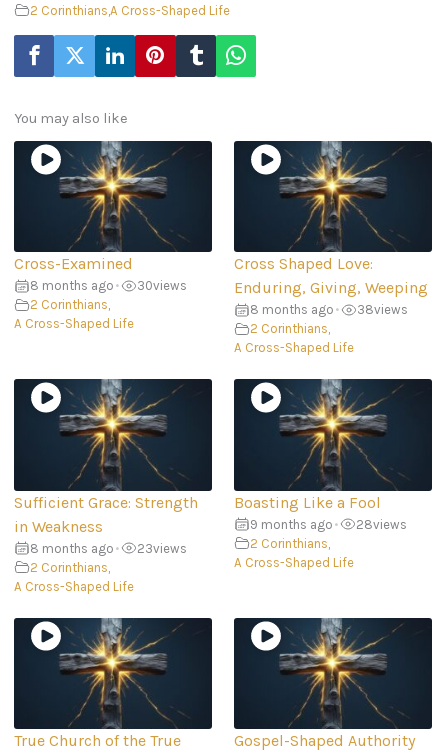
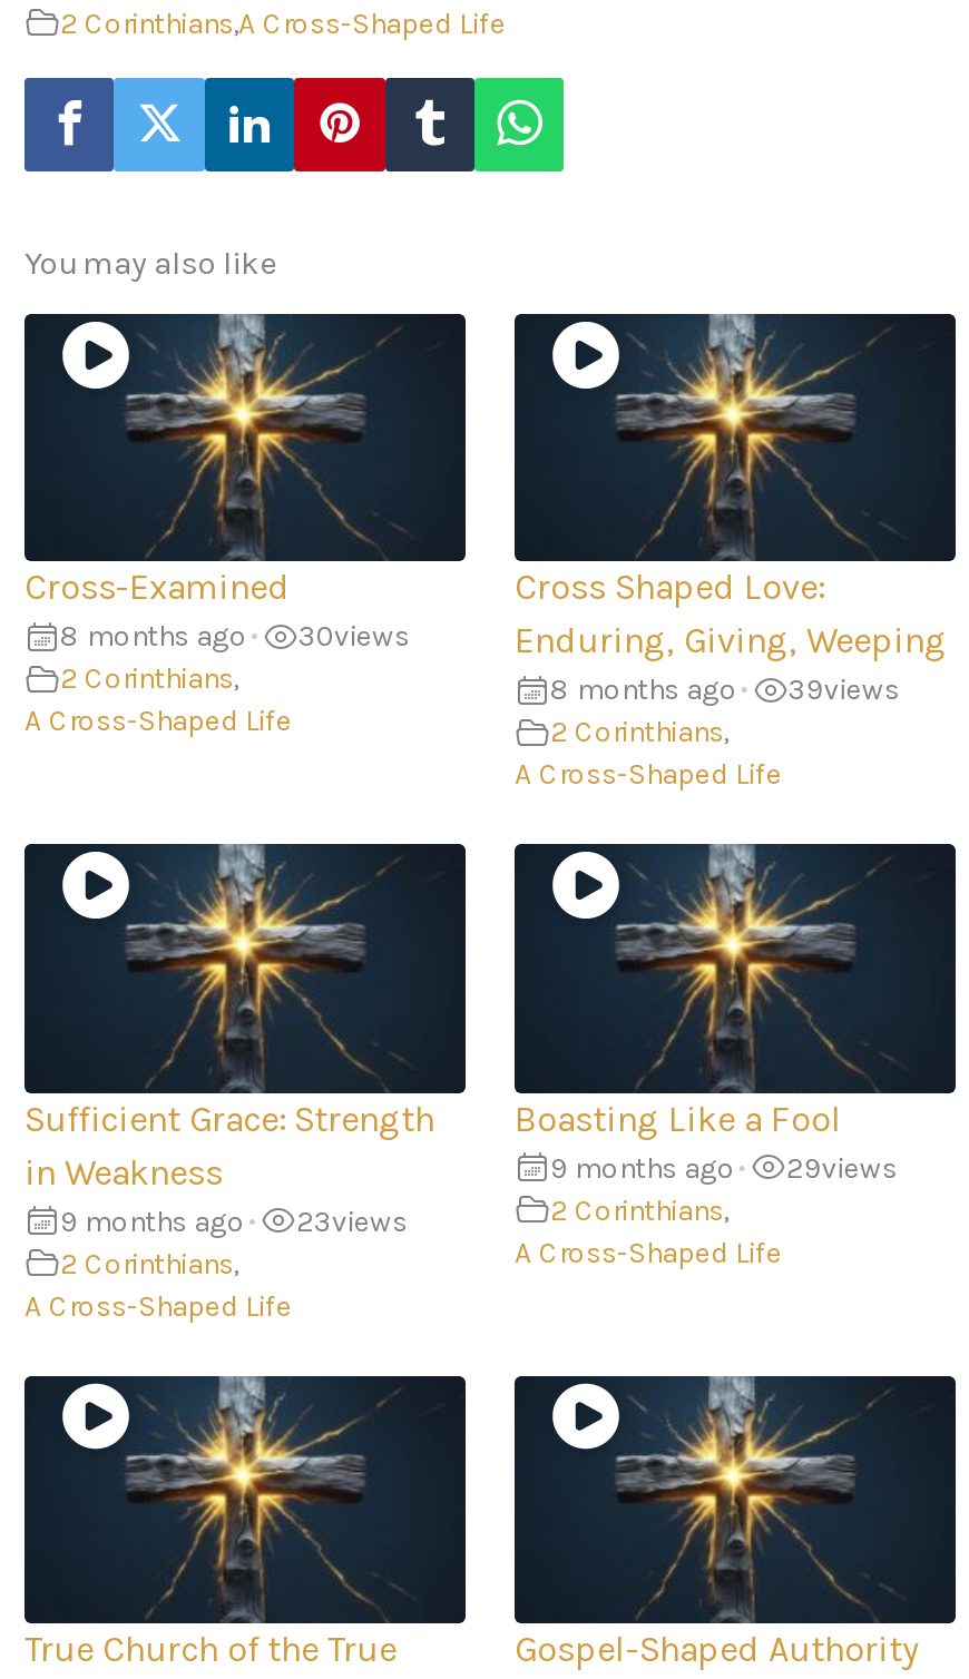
- 8 months ago • 38views
+ 8 months ago • 39views

- 9 months ago • 28views
+ 9 months ago • 29views

- 8 months ago • 23views
+ 9 months ago • 23views
